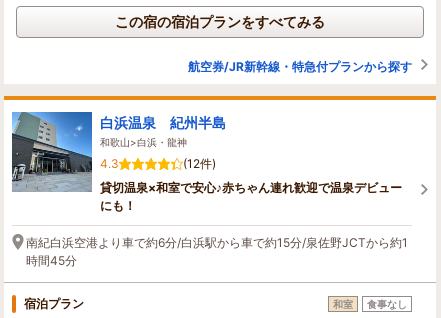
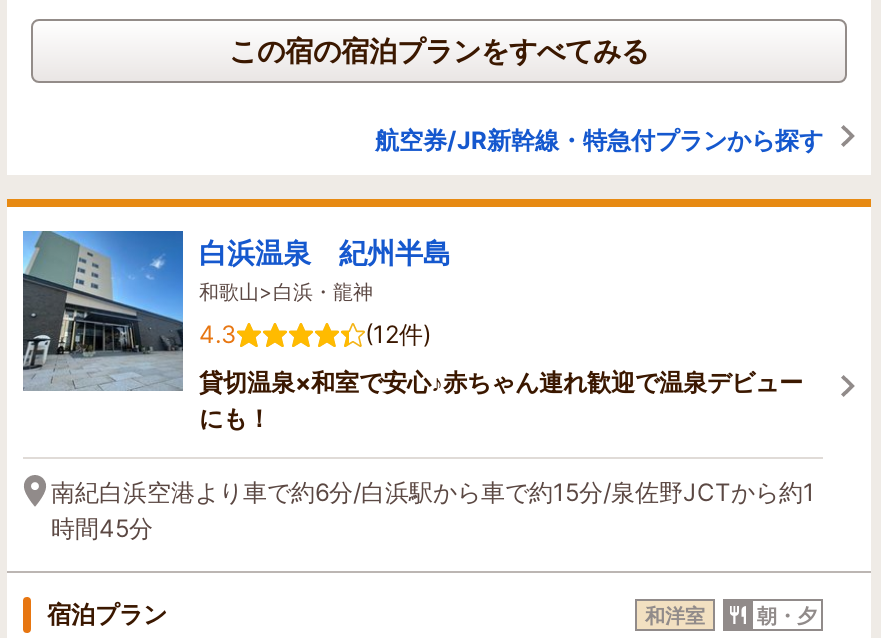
- 和室
- 食事なし
+ 和洋室
+ 朝・夕
